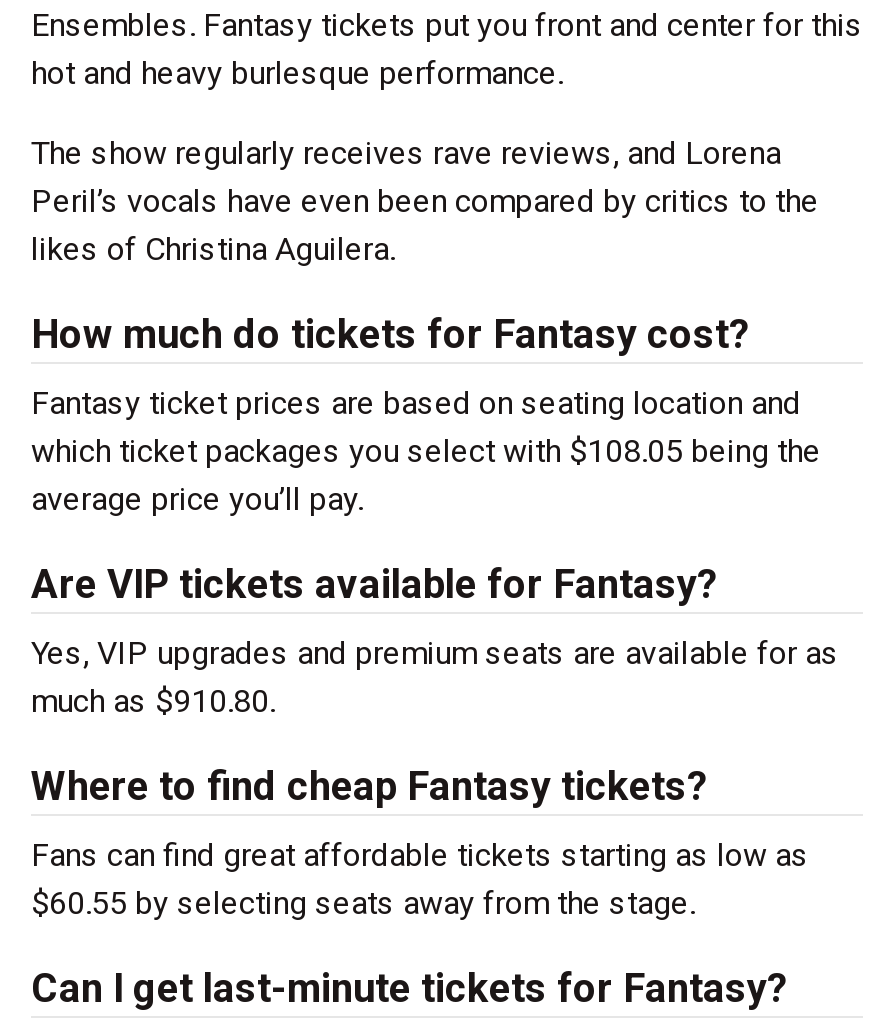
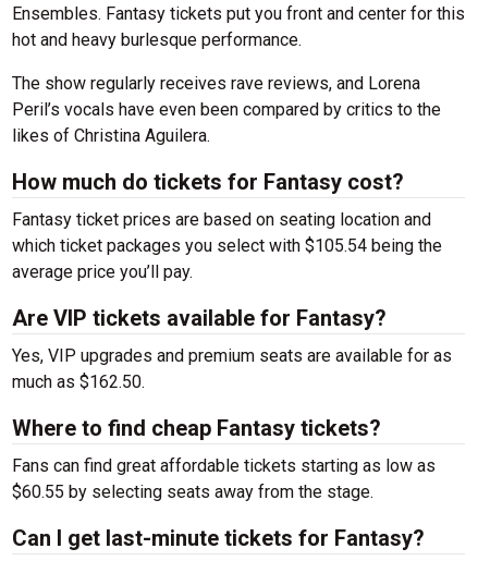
- which ticket packages you select with $108.05 being the
+ which ticket packages you select with $105.54 being the

- much as $910.80.
+ much as $162.50.
